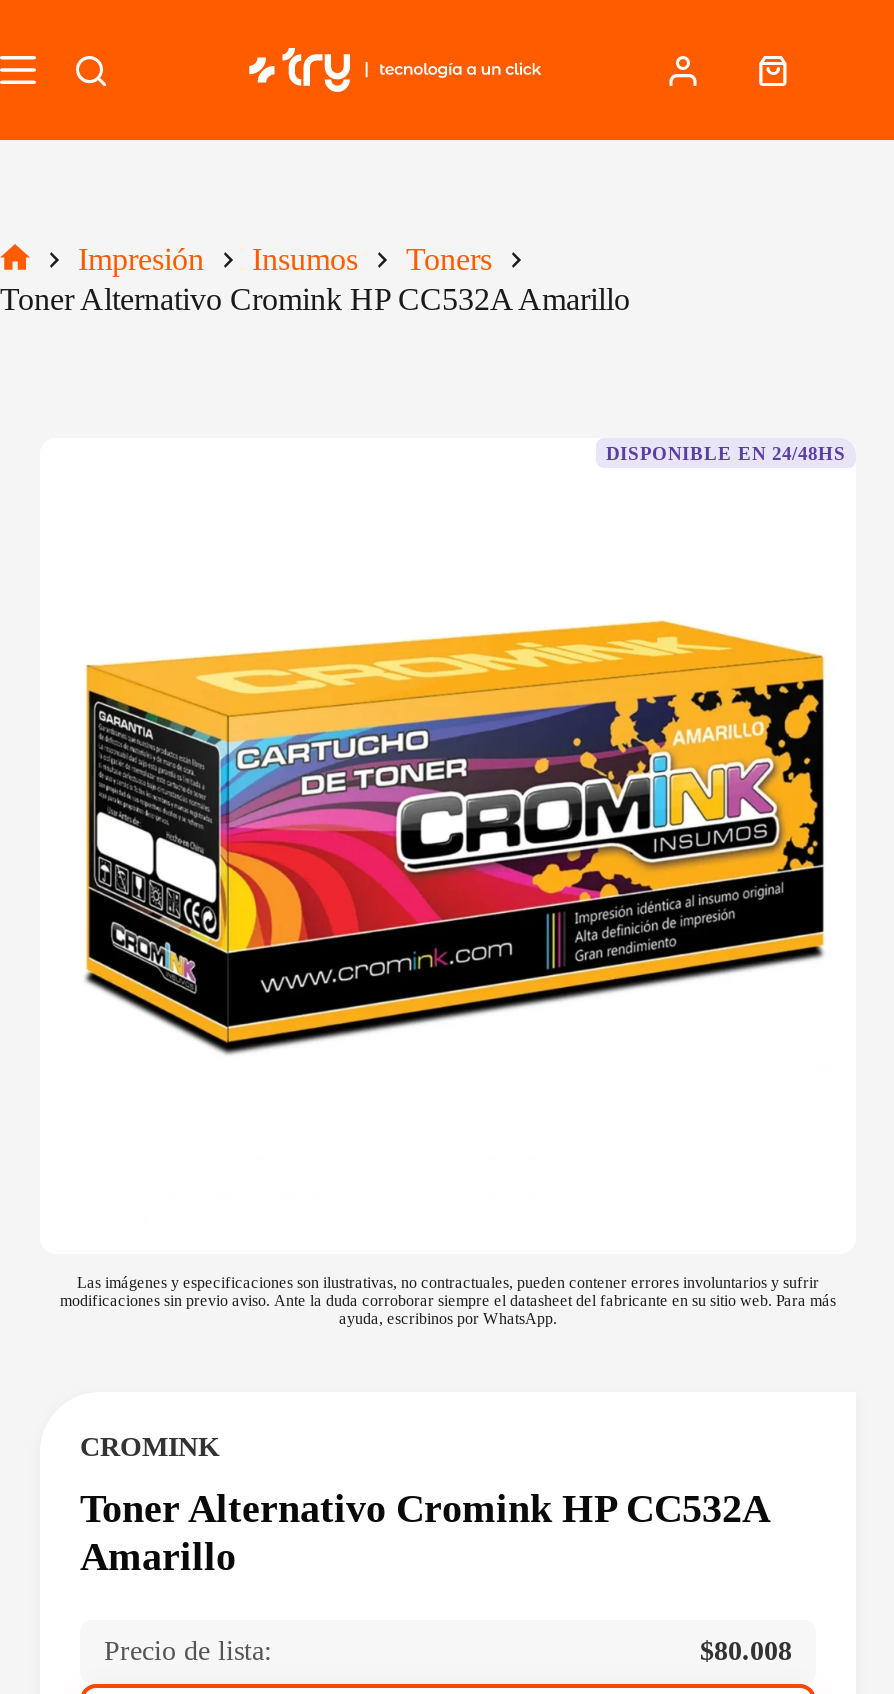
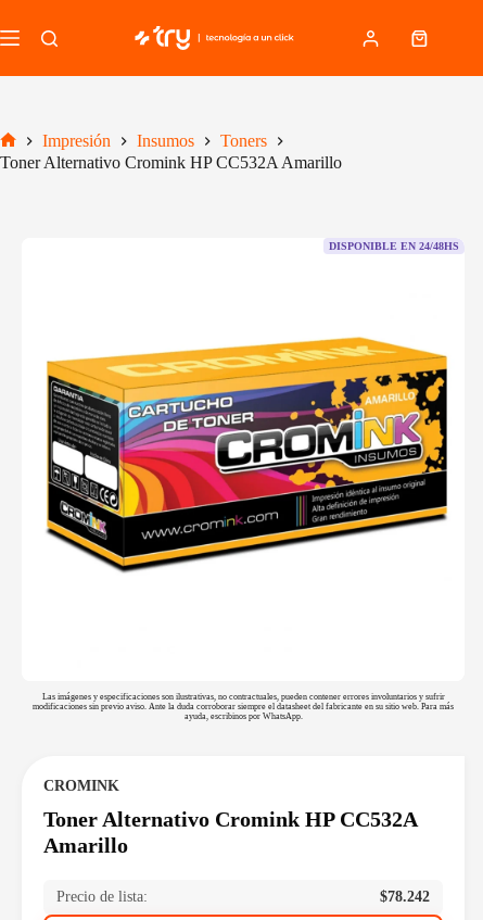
- $80.008
+ $78.242
